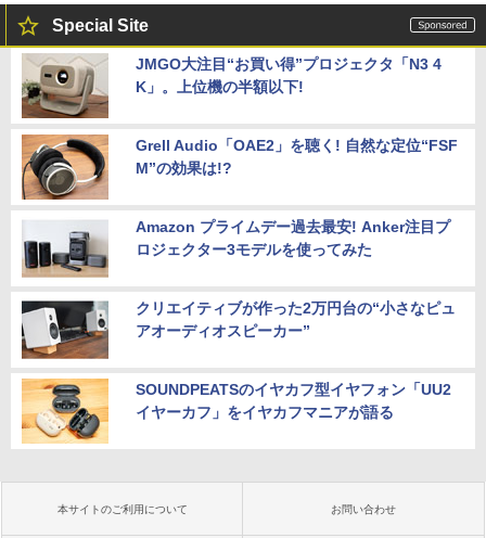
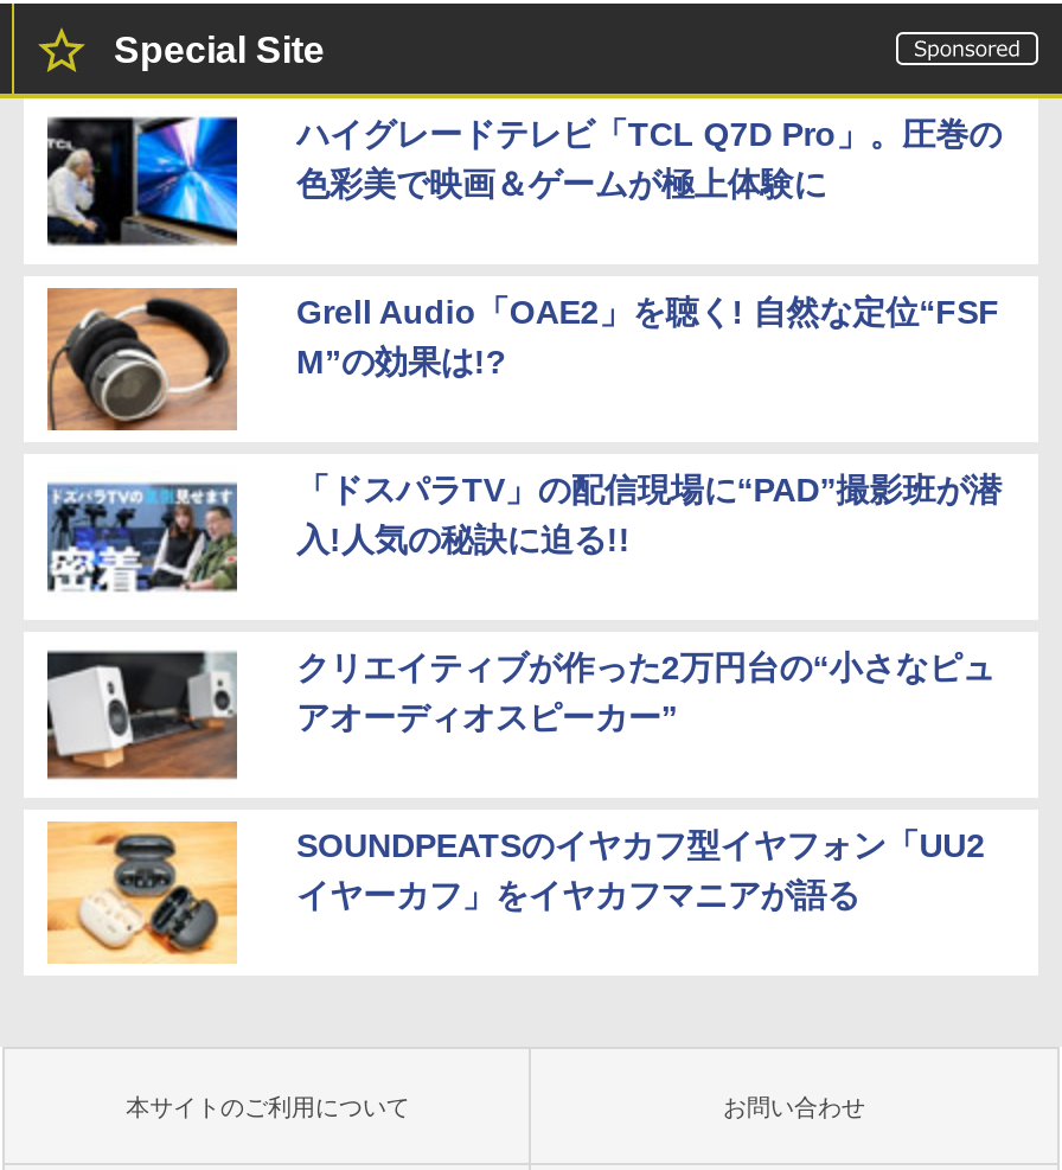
- [image]
- JMGO大注目“お買い得”プロジェクタ「N3 4
- K」。上位機の半額以下!
+ [image]
+ ハイグレードテレビ「TCL Q7D Pro」。圧巻の
+ 色彩美で映画＆ゲームが極上体験に

- [image]
- Amazon プライムデー過去最安! Anker注目プ
- ロジェクター3モデルを使ってみた
+ [image]
+ 「ドスパラTV」の配信現場に“PAD”撮影班が潜
+ 入!人気の秘訣に迫る!!
